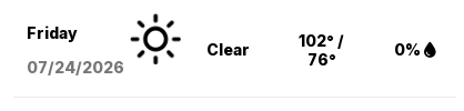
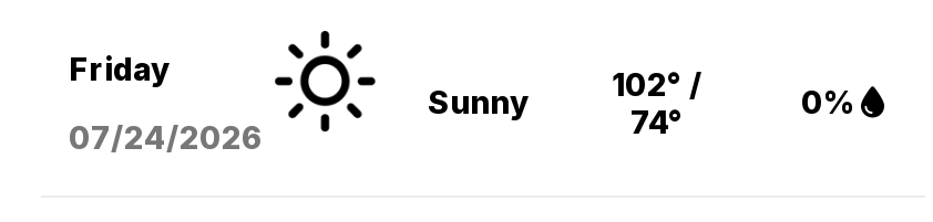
- Clear
+ Sunny

- 76°
+ 74°
